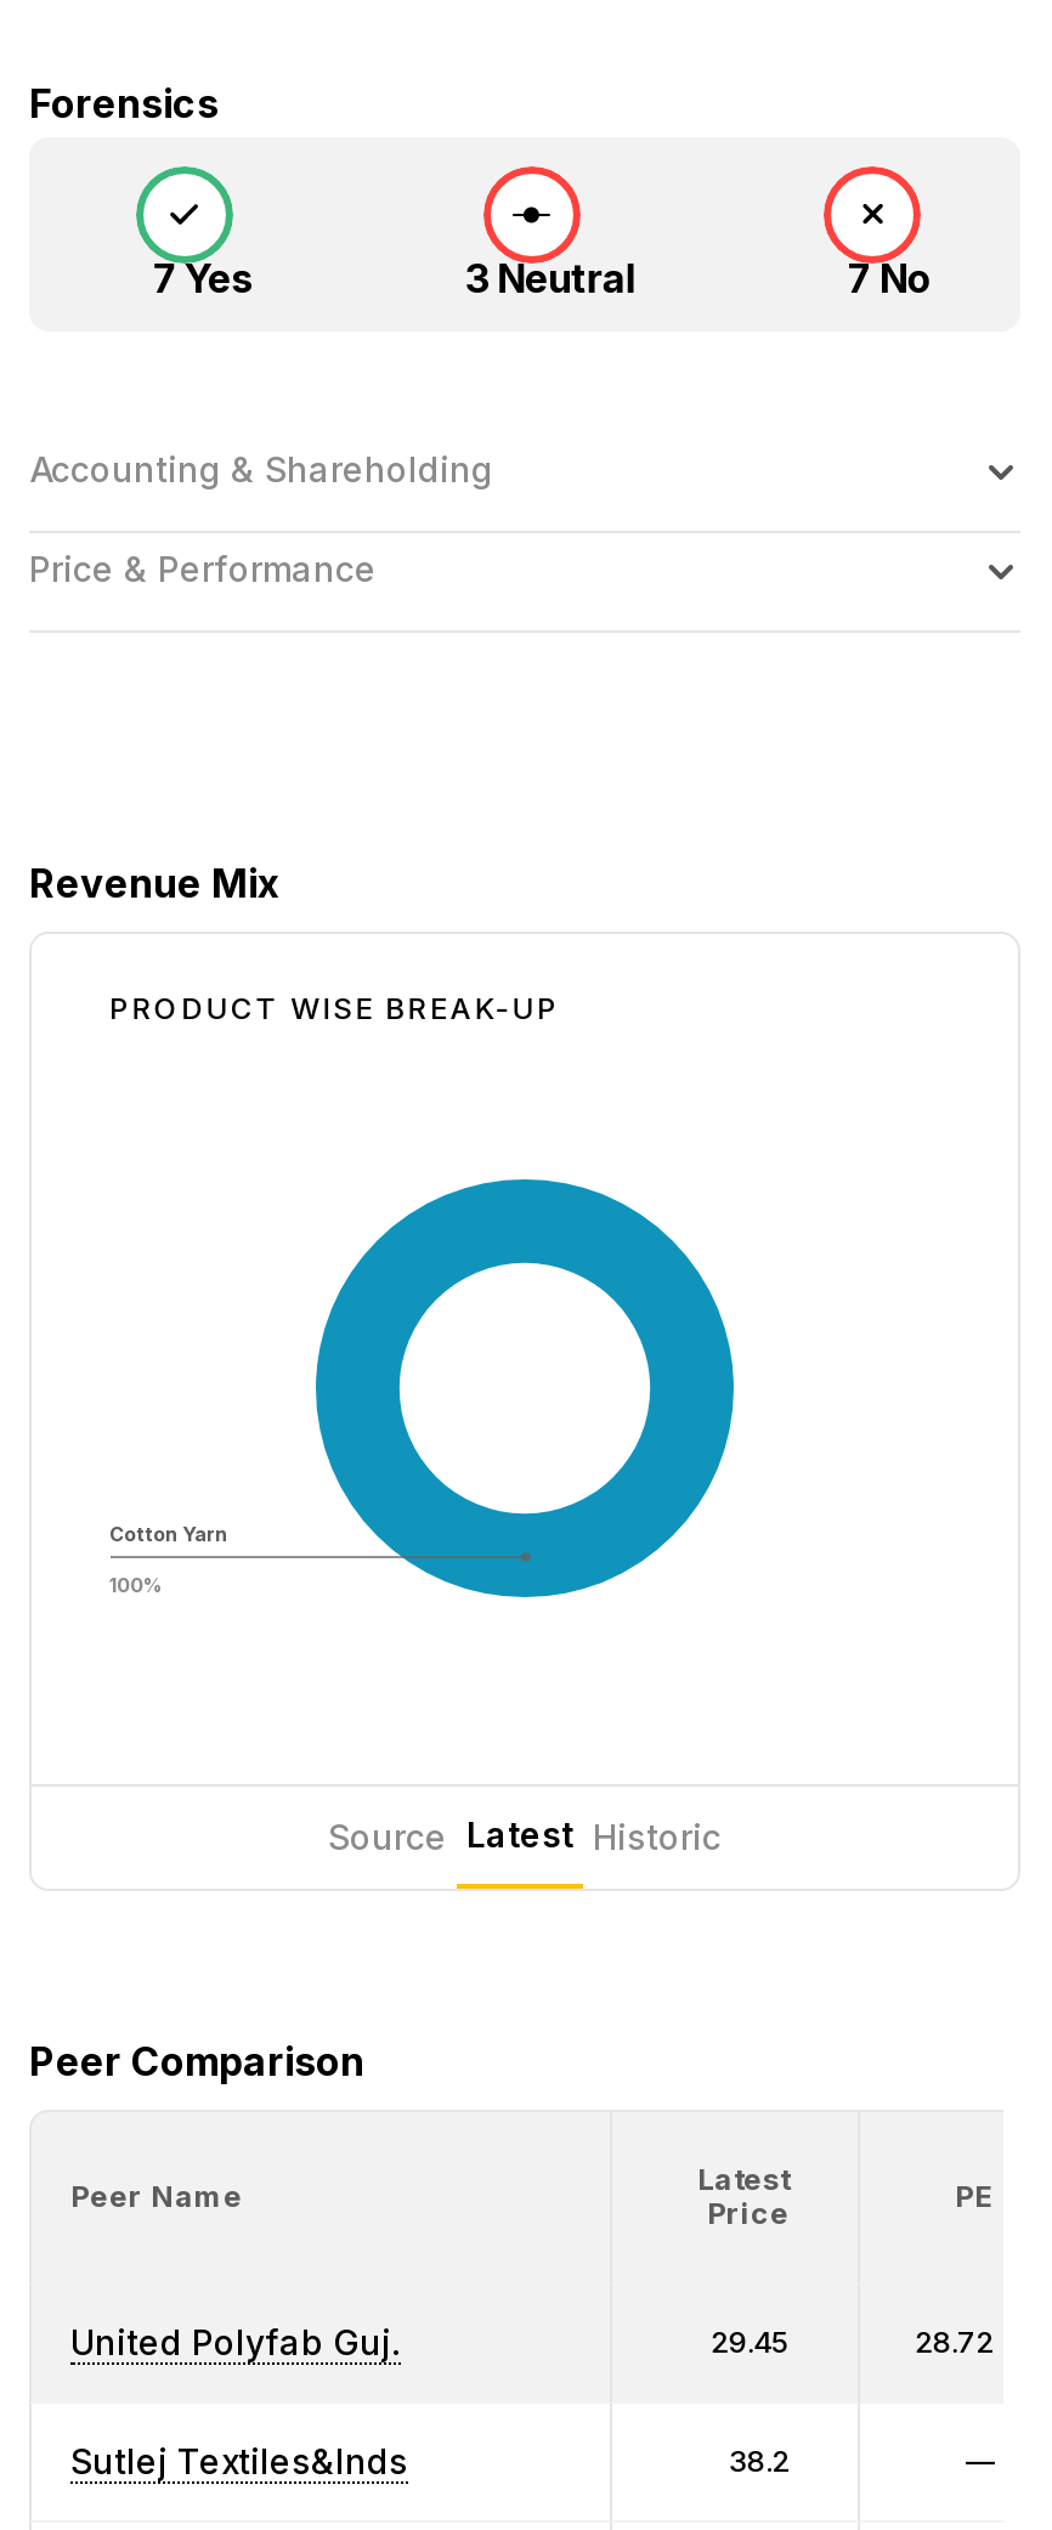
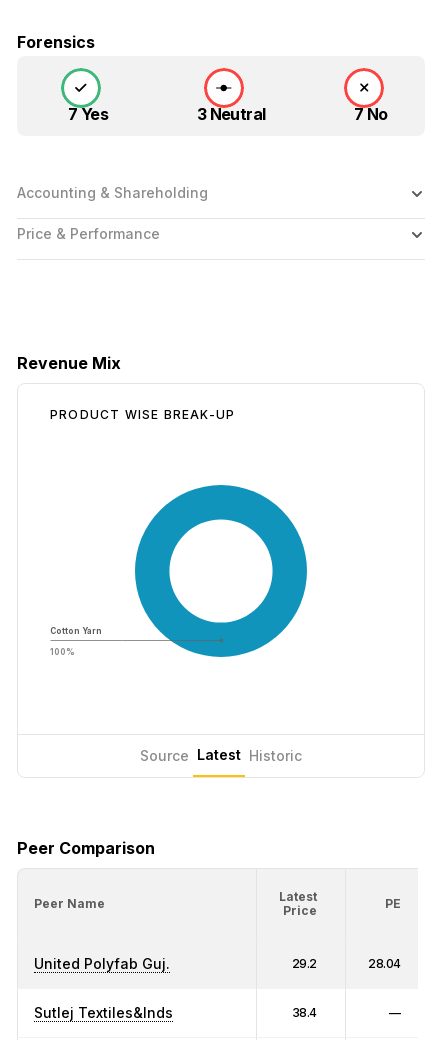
- 29.45
+ 29.2

- 28.72
+ 28.04

- 38.2
+ 38.4
